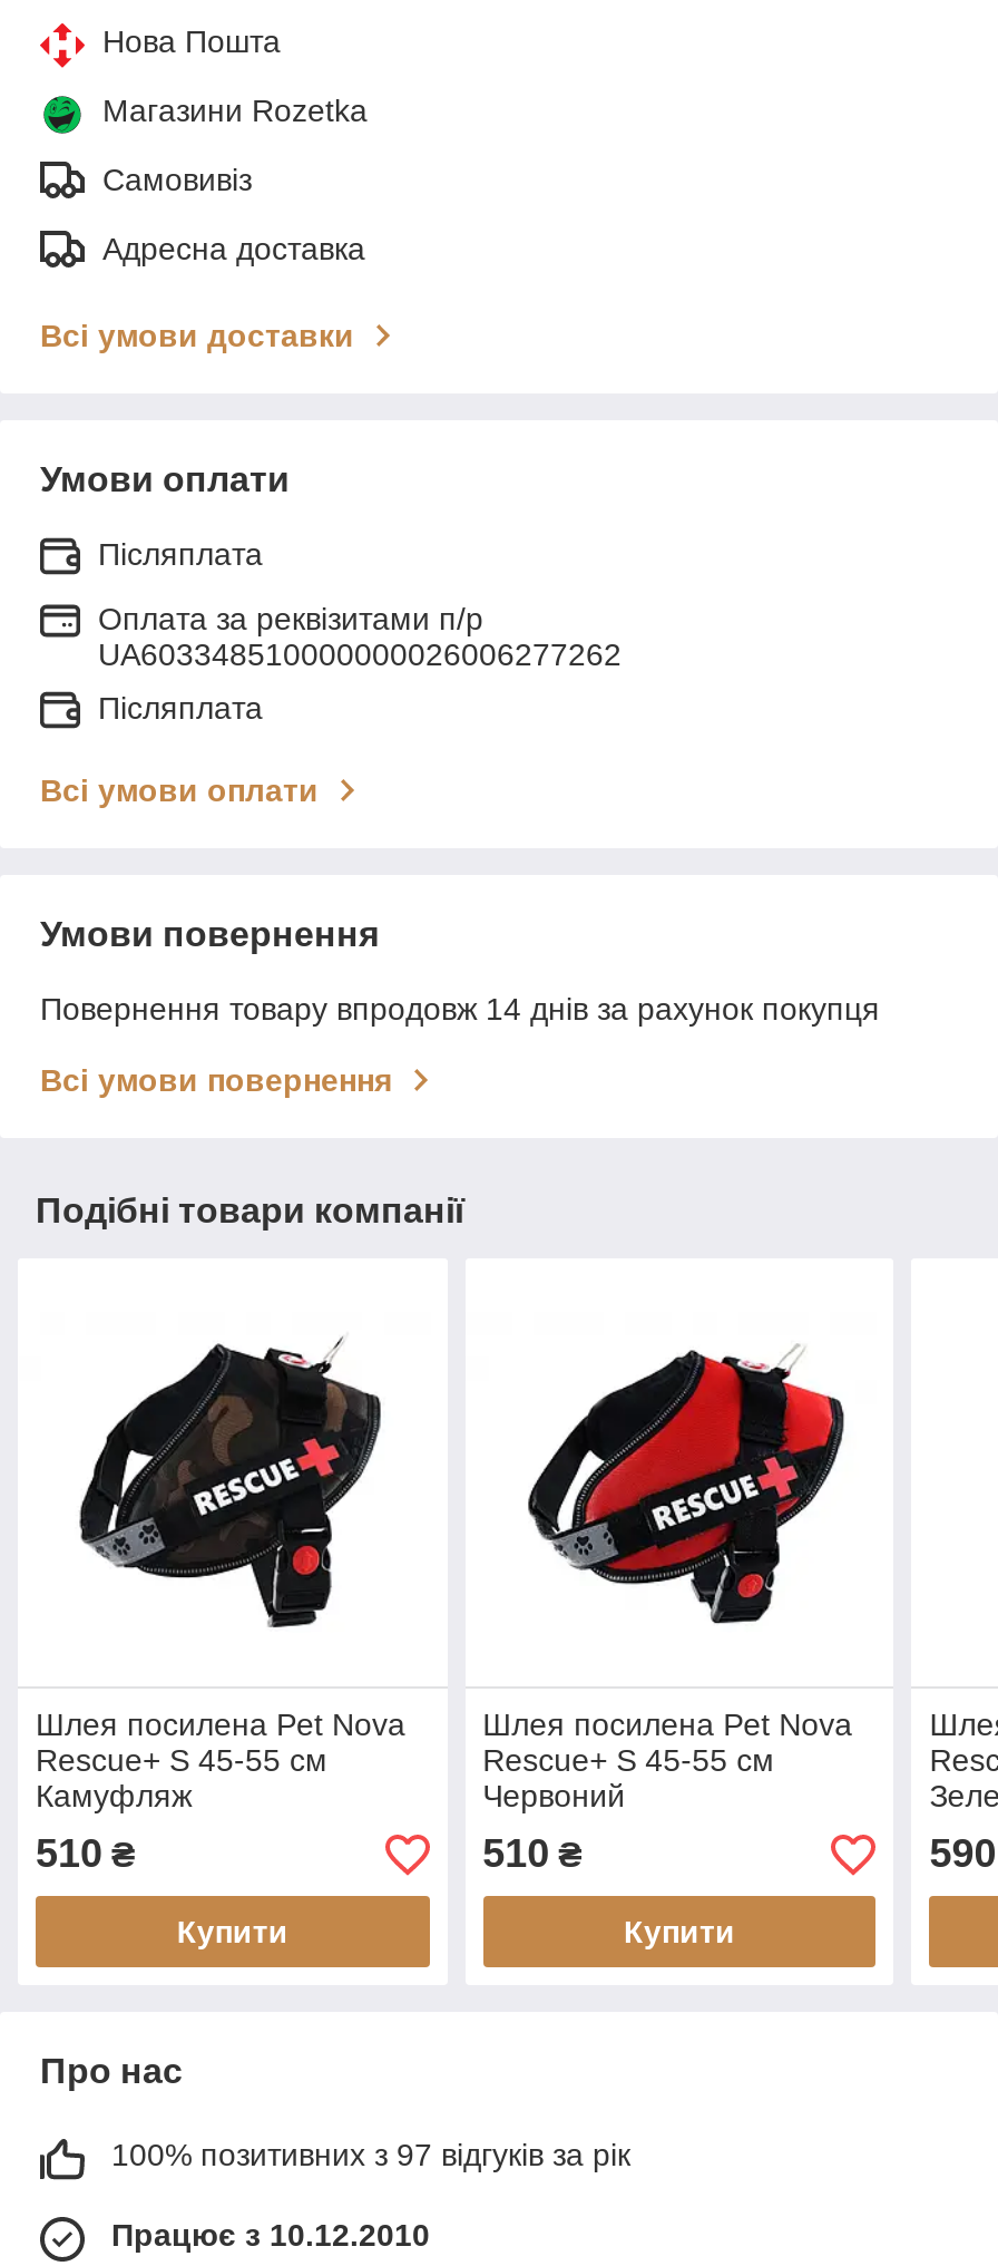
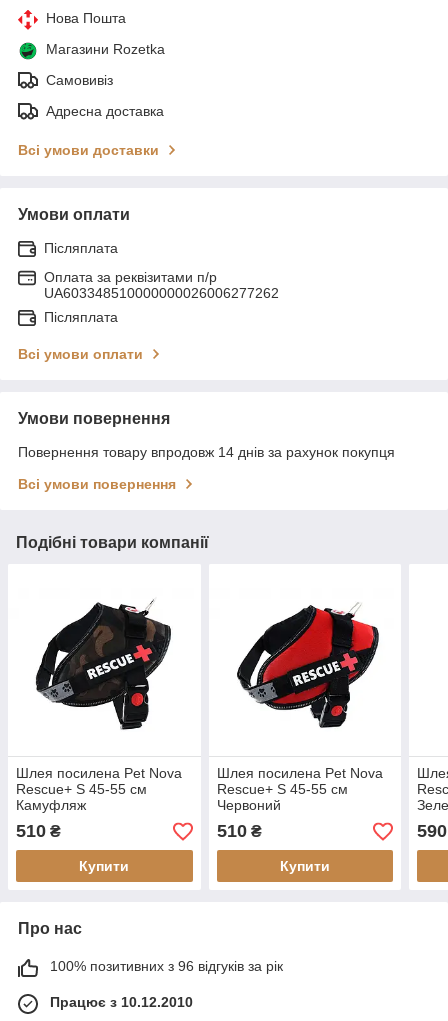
- 100% позитивних з 97 відгуків за рік
+ 100% позитивних з 96 відгуків за рік
